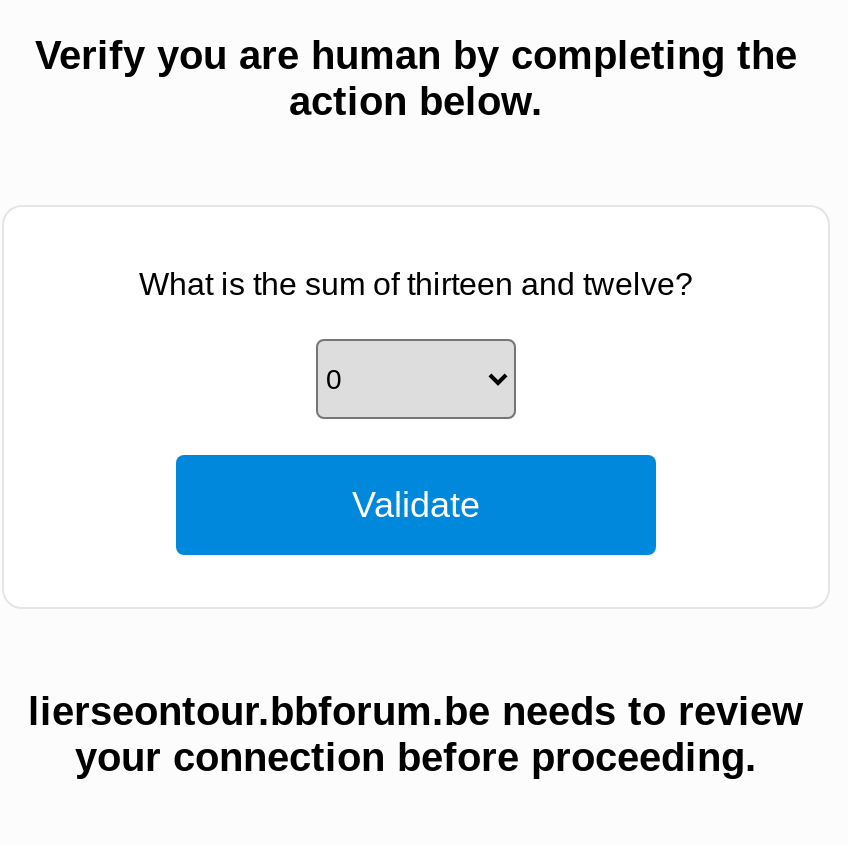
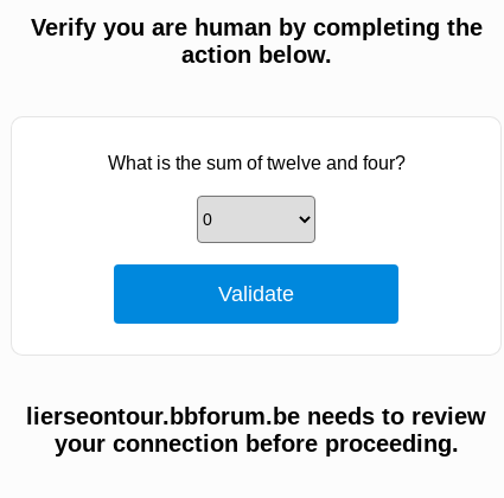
- What is the sum of thirteen and twelve?
+ What is the sum of twelve and four?
